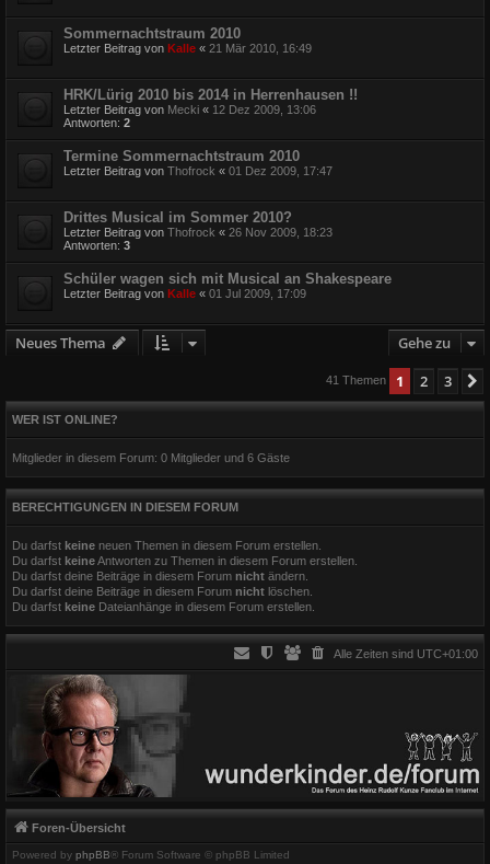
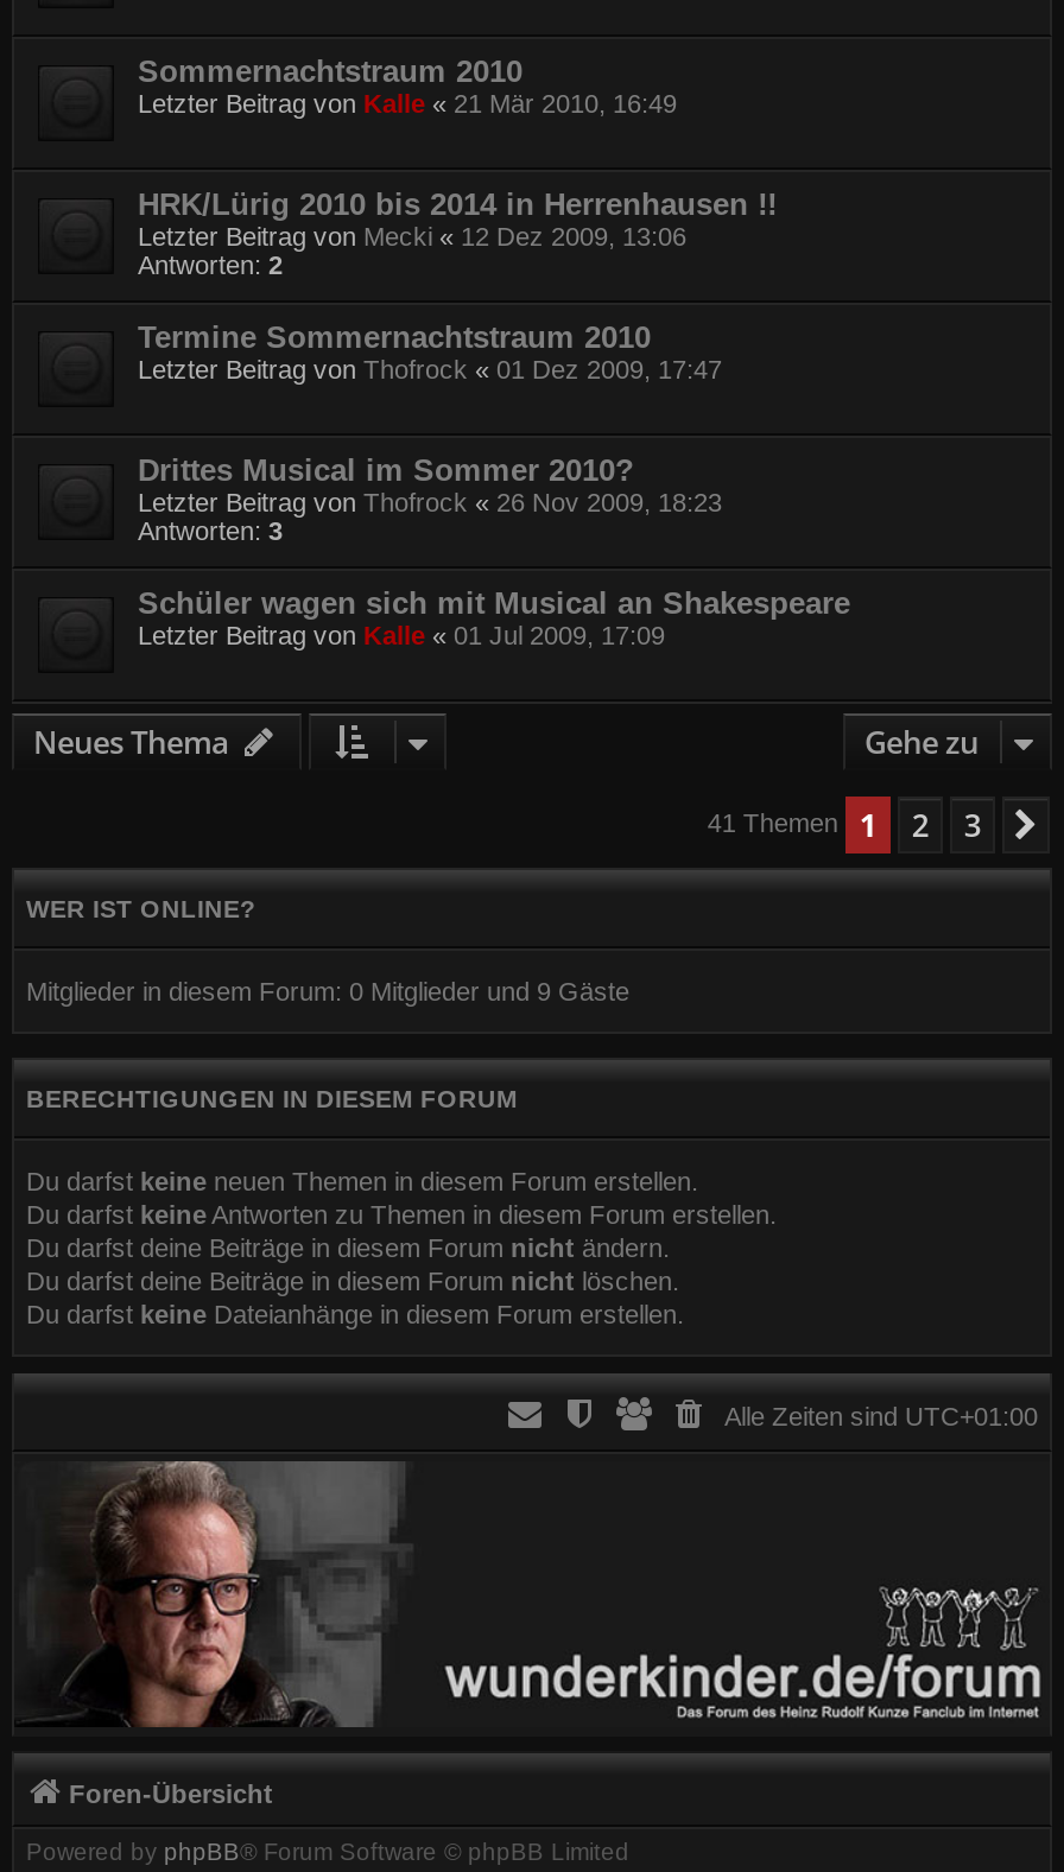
- Mitglieder in diesem Forum: 0 Mitglieder und 6 Gäste
+ Mitglieder in diesem Forum: 0 Mitglieder und 9 Gäste
